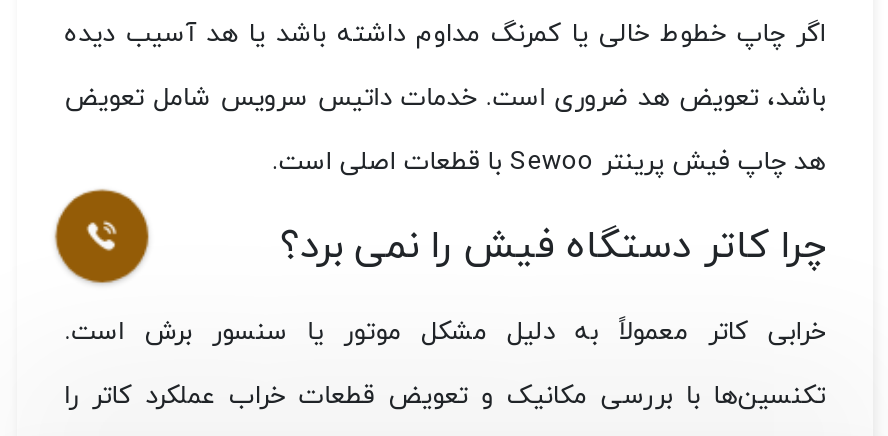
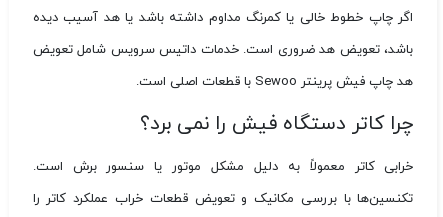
- [image]
